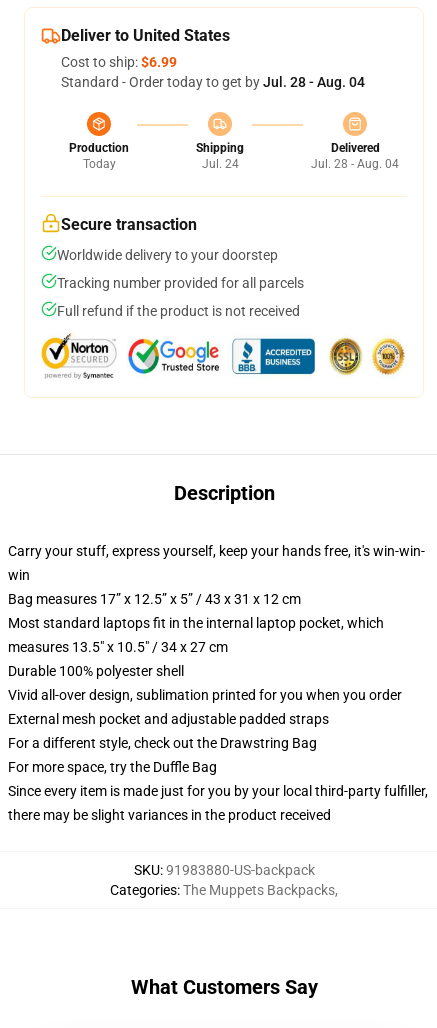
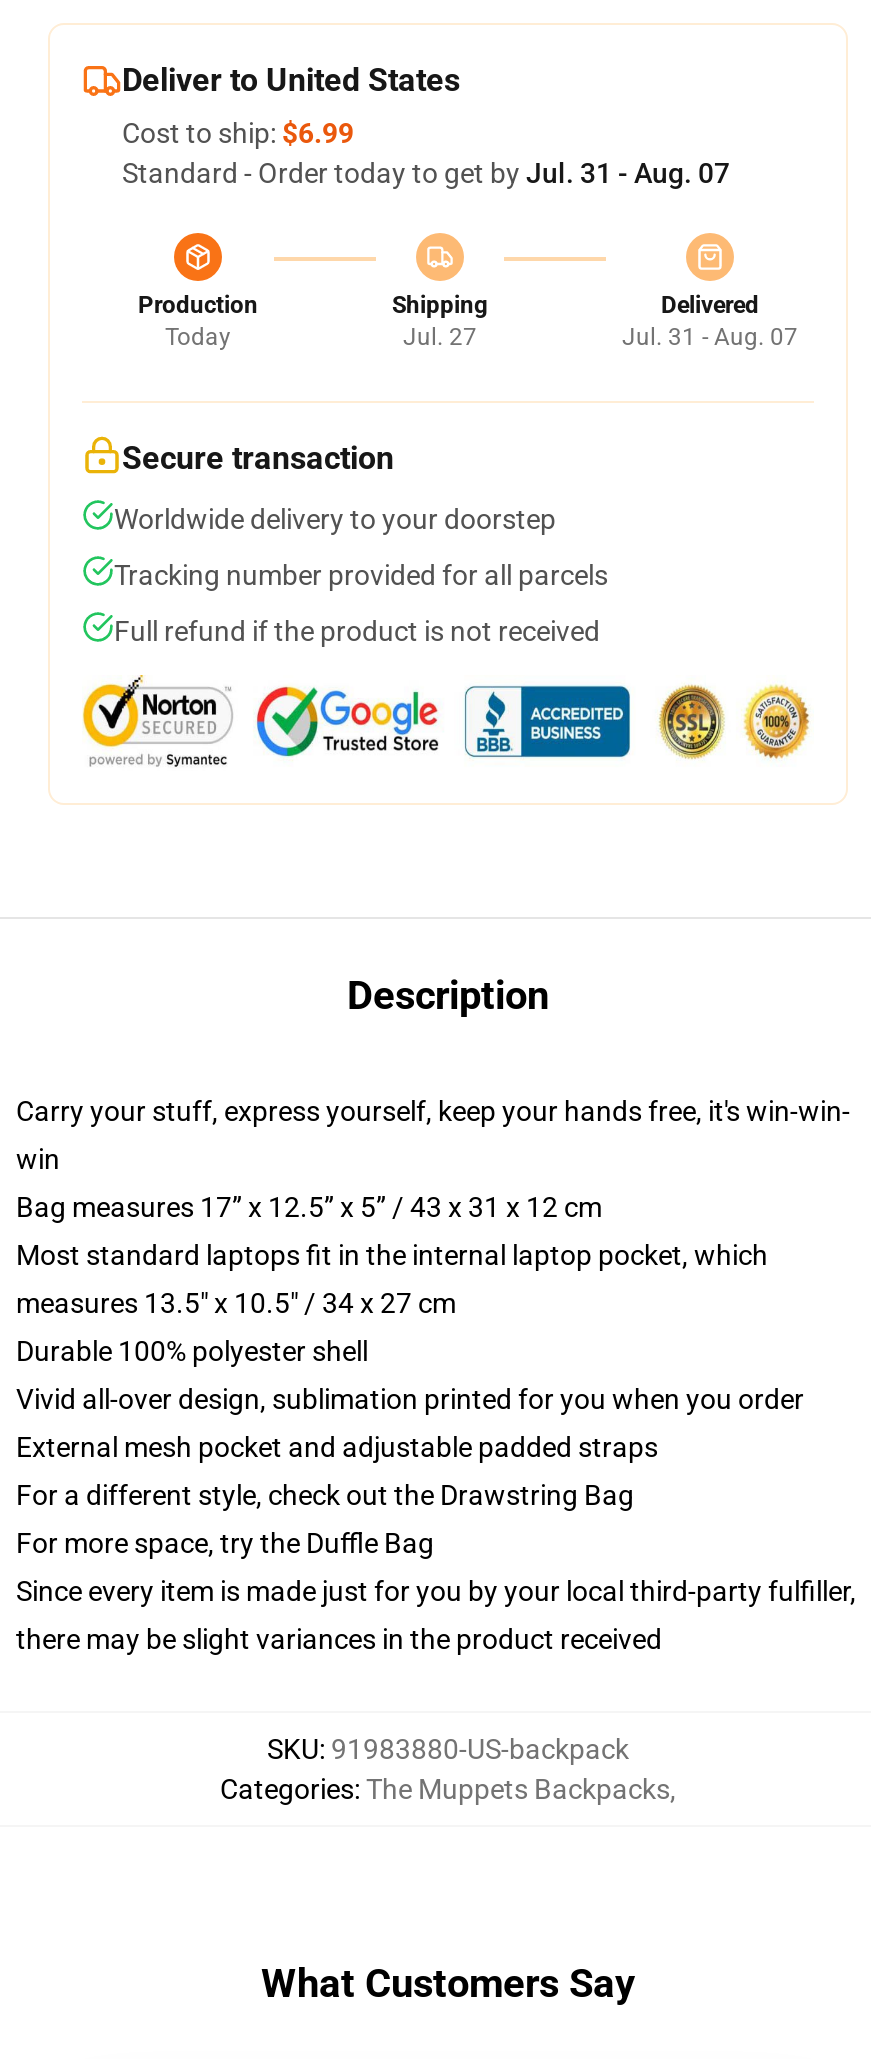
- Standard - Order today to get by Jul. 28 - Aug. 04
+ Standard - Order today to get by Jul. 31 - Aug. 07

- Jul. 24
+ Jul. 27

- Jul. 28 - Aug. 04
+ Jul. 31 - Aug. 07
